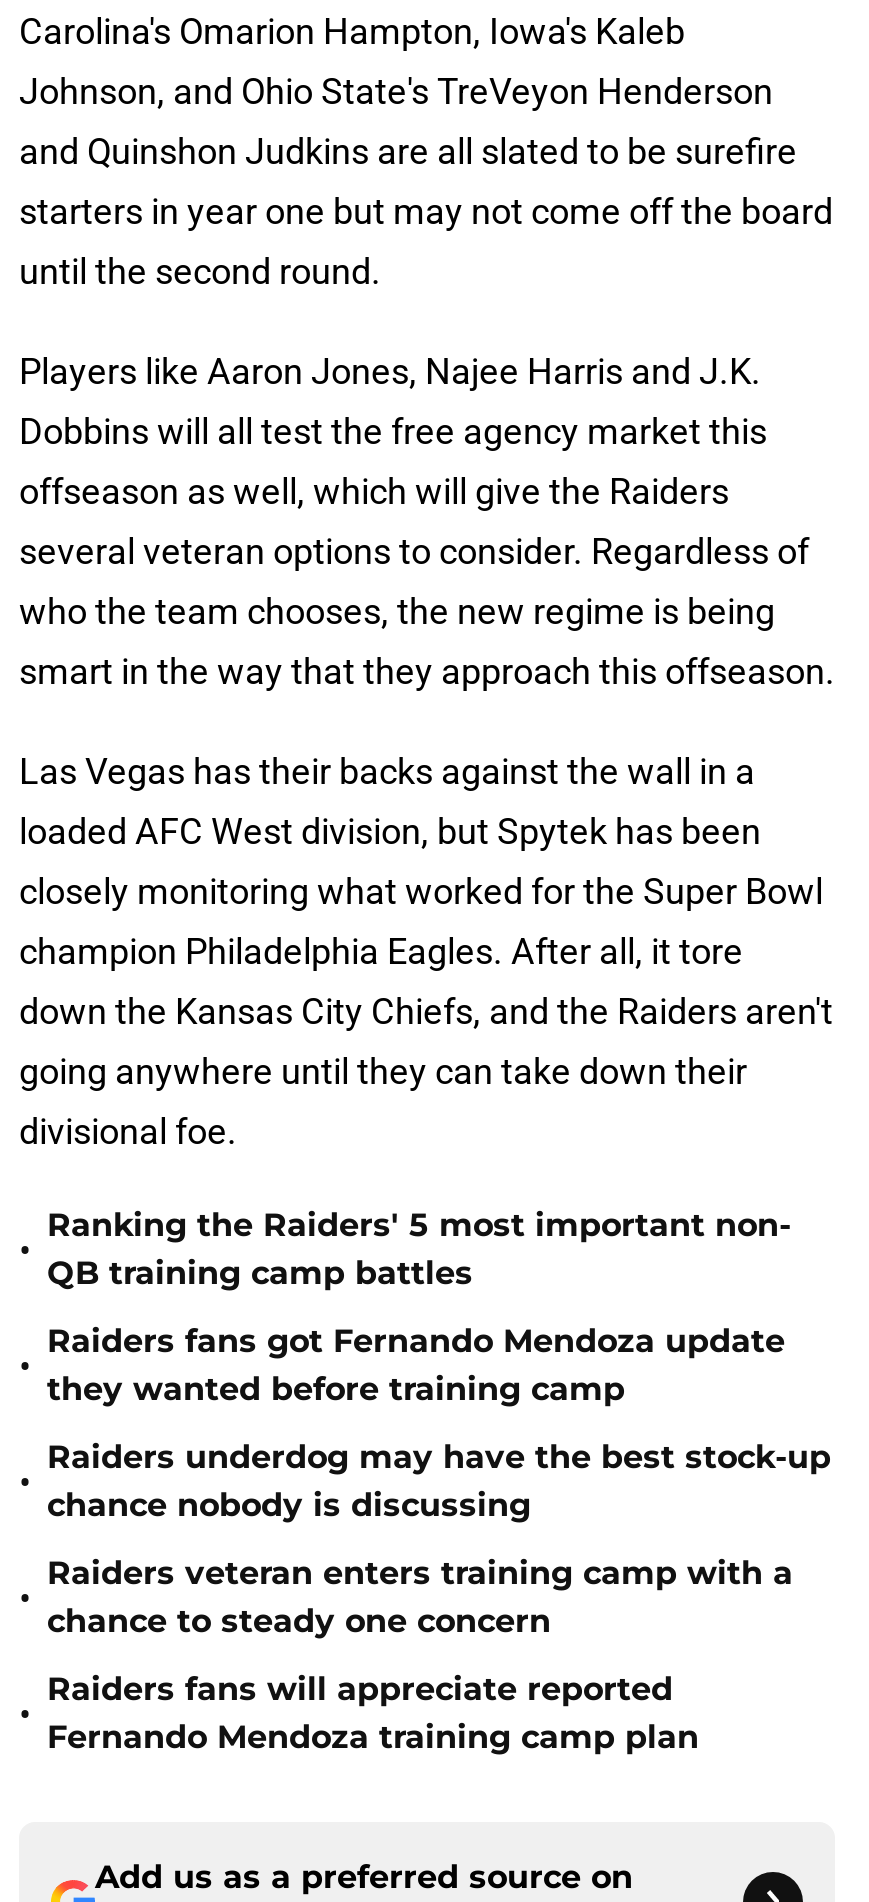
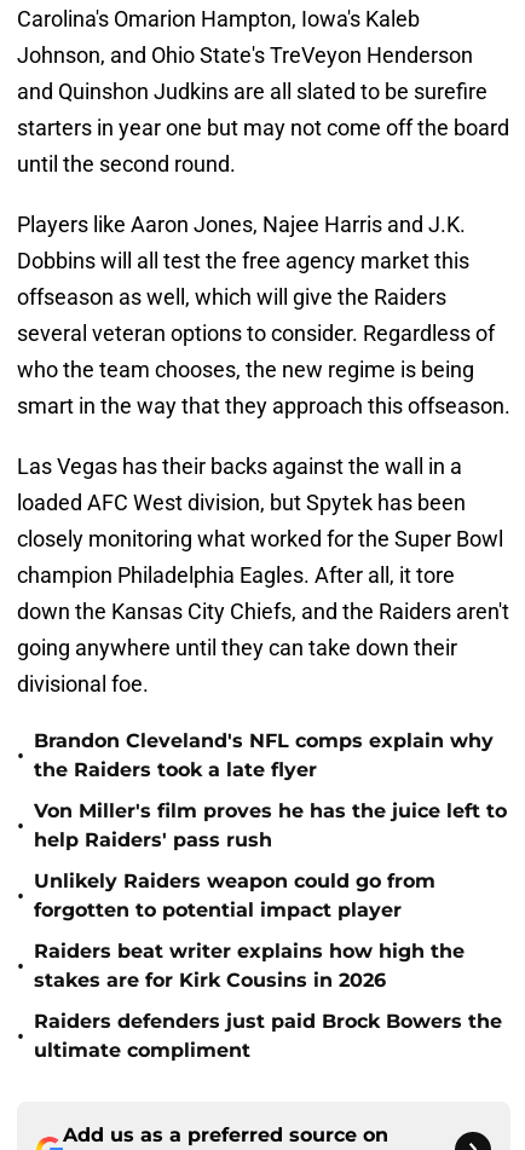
- Ranking the Raiders' 5 most important non-
- QB training camp battles
+ Brandon Cleveland's NFL comps explain why
+ the Raiders took a late flyer

- Raiders fans got Fernando Mendoza update
- they wanted before training camp
+ Von Miller's film proves he has the juice left to
+ help Raiders' pass rush

- Raiders underdog may have the best stock-up
- chance nobody is discussing
+ Unlikely Raiders weapon could go from
+ forgotten to potential impact player

- Raiders veteran enters training camp with a
- chance to steady one concern
+ Raiders beat writer explains how high the
+ stakes are for Kirk Cousins in 2026

- Raiders fans will appreciate reported
- Fernando Mendoza training camp plan
+ Raiders defenders just paid Brock Bowers the
+ ultimate compliment
